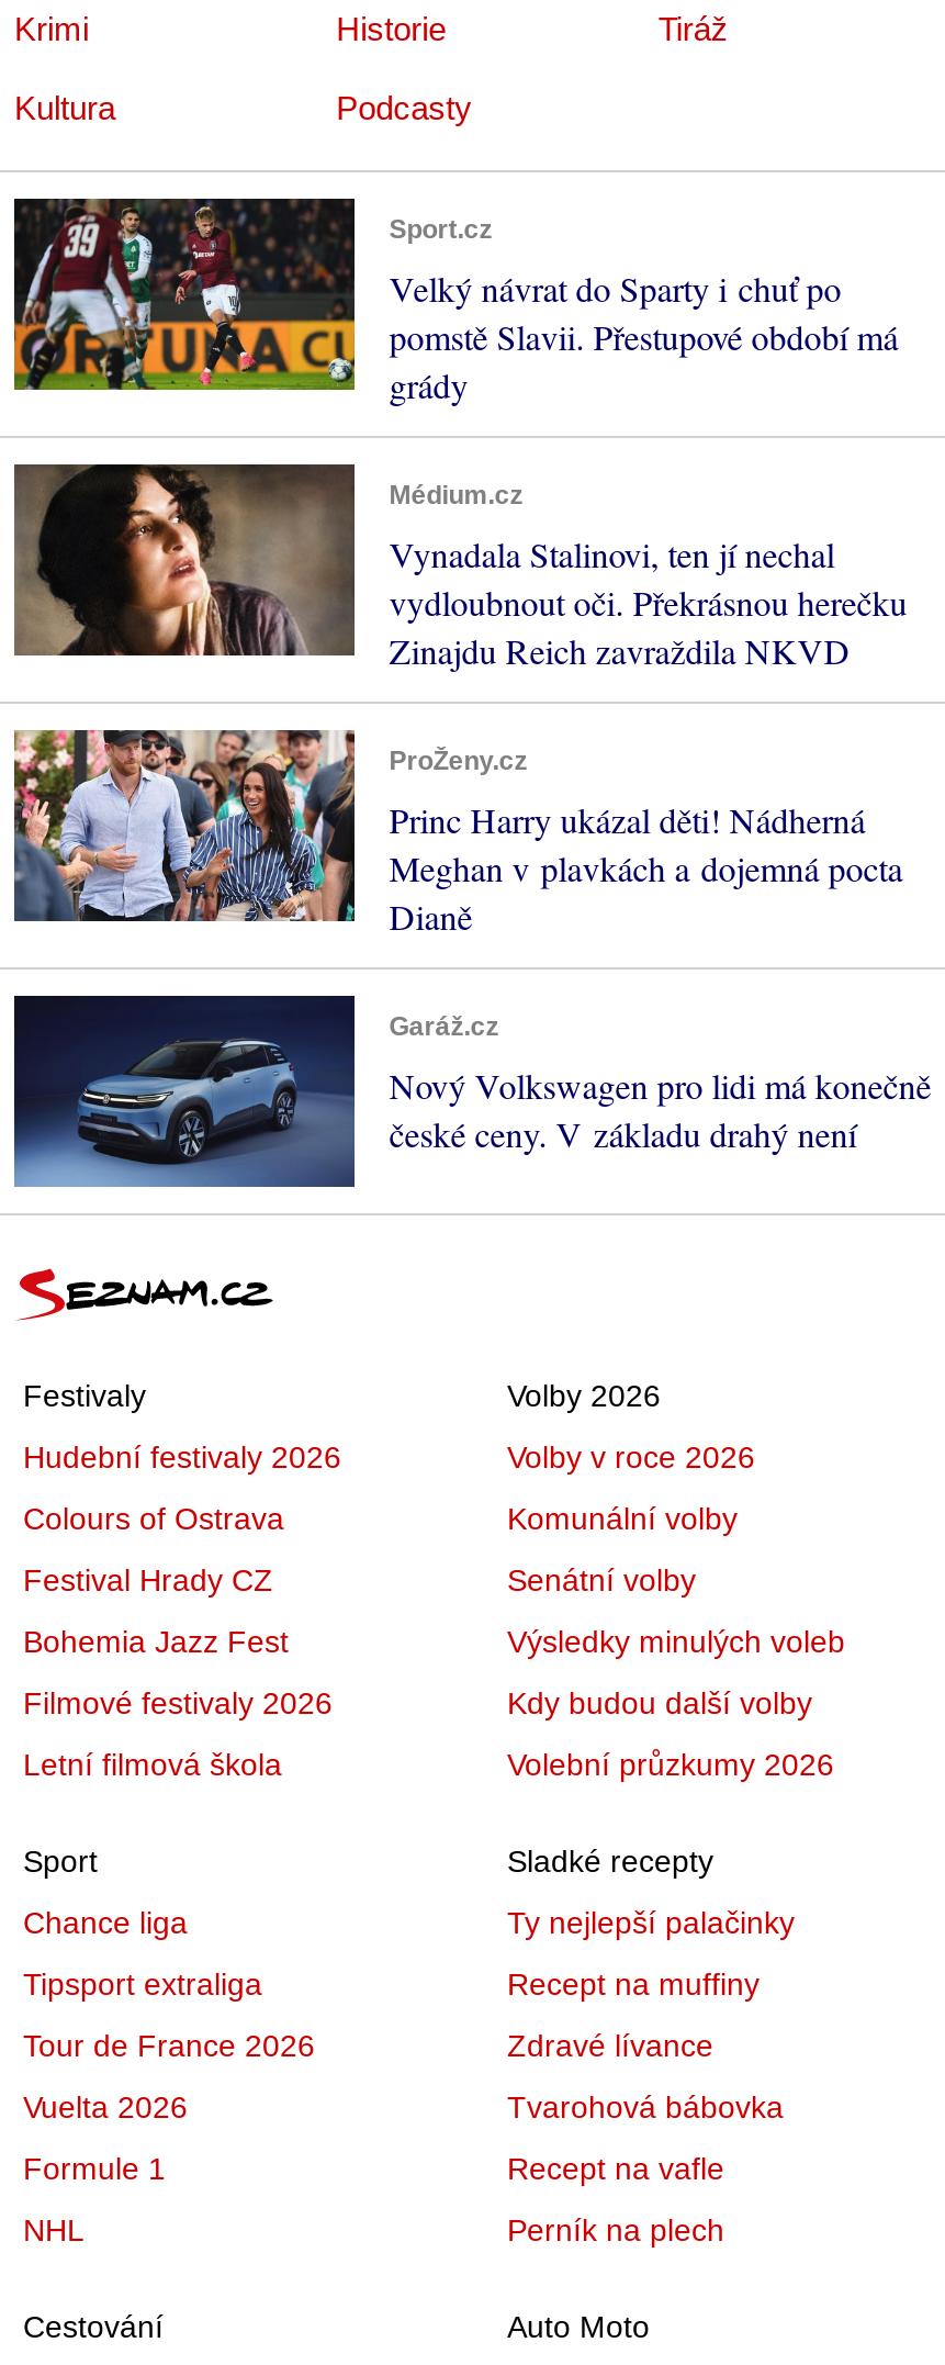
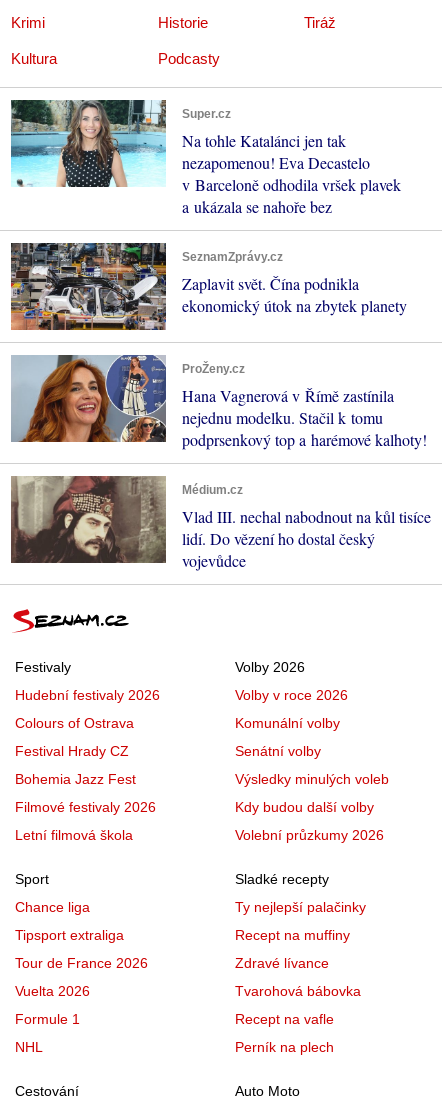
- [image]
- Sport.cz
- Velký návrat do Sparty i chuť po
- pomstě Slavii. Přestupové období má
- grády
+ [image]
+ Super.cz
+ Na tohle Katalánci jen tak
+ nezapomenou! Eva Decastelo
+ v Barceloně odhodila vršek plavek
+ a ukázala se nahoře bez

- [image]
- Médium.cz
- Vynadala Stalinovi, ten jí nechal
- vydloubnout oči. Překrásnou herečku
- Zinajdu Reich zavraždila NKVD
+ [image]
+ SeznamZprávy.cz
+ Zaplavit svět. Čína podnikla
+ ekonomický útok na zbytek planety

- [image]
- Princ Harry ukázal děti! Nádherná
- Meghan v plavkách a dojemná pocta
- Dianě
+ [image]
+ Hana Vagnerová v Římě zastínila
+ nejednu modelku. Stačil k tomu
+ podprsenkový top a harémové kalhoty!

- [image]
- Garáž.cz
- Nový Volkswagen pro lidi má konečně
- české ceny. V základu drahý není
+ [image]
+ Médium.cz
+ Vlad III. nechal nabodnout na kůl tisíce
+ lidí. Do vězení ho dostal český
+ vojevůdce
